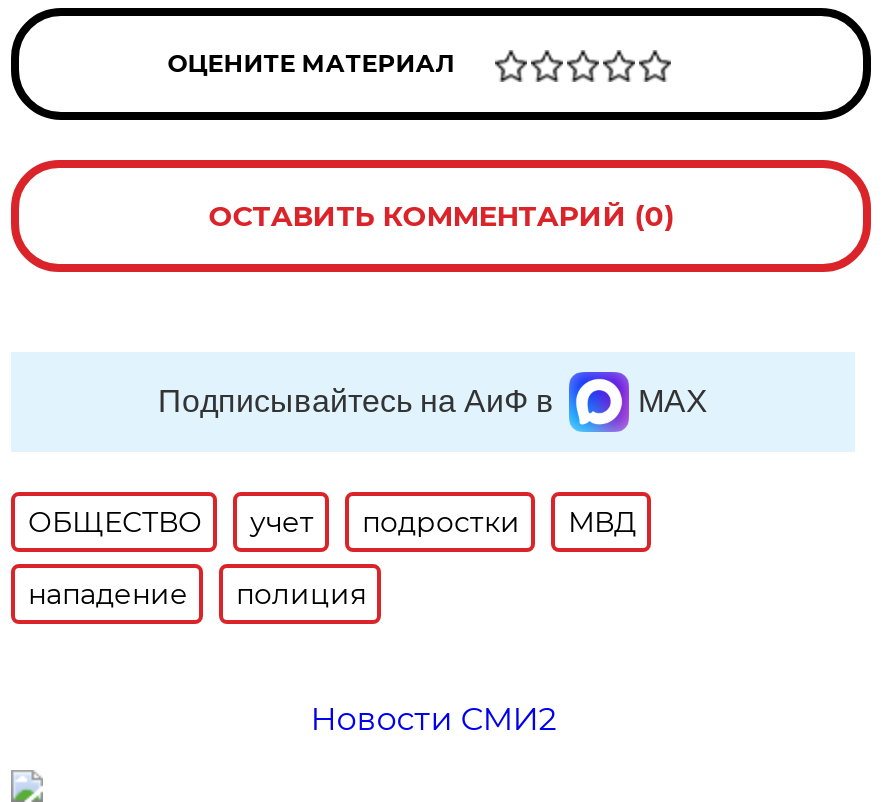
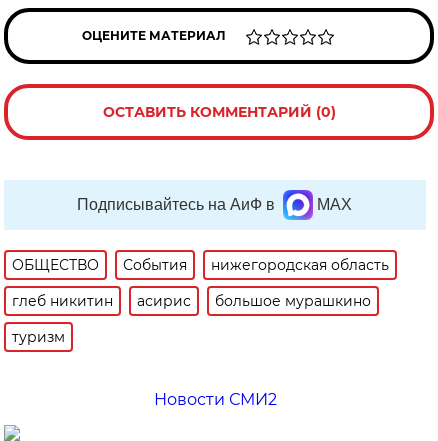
- учет
- подростки
- МВД
- нападение
- полиция
+ События
+ нижегородская область
+ глеб никитин
+ асирис
+ большое мурашкино
+ туризм
